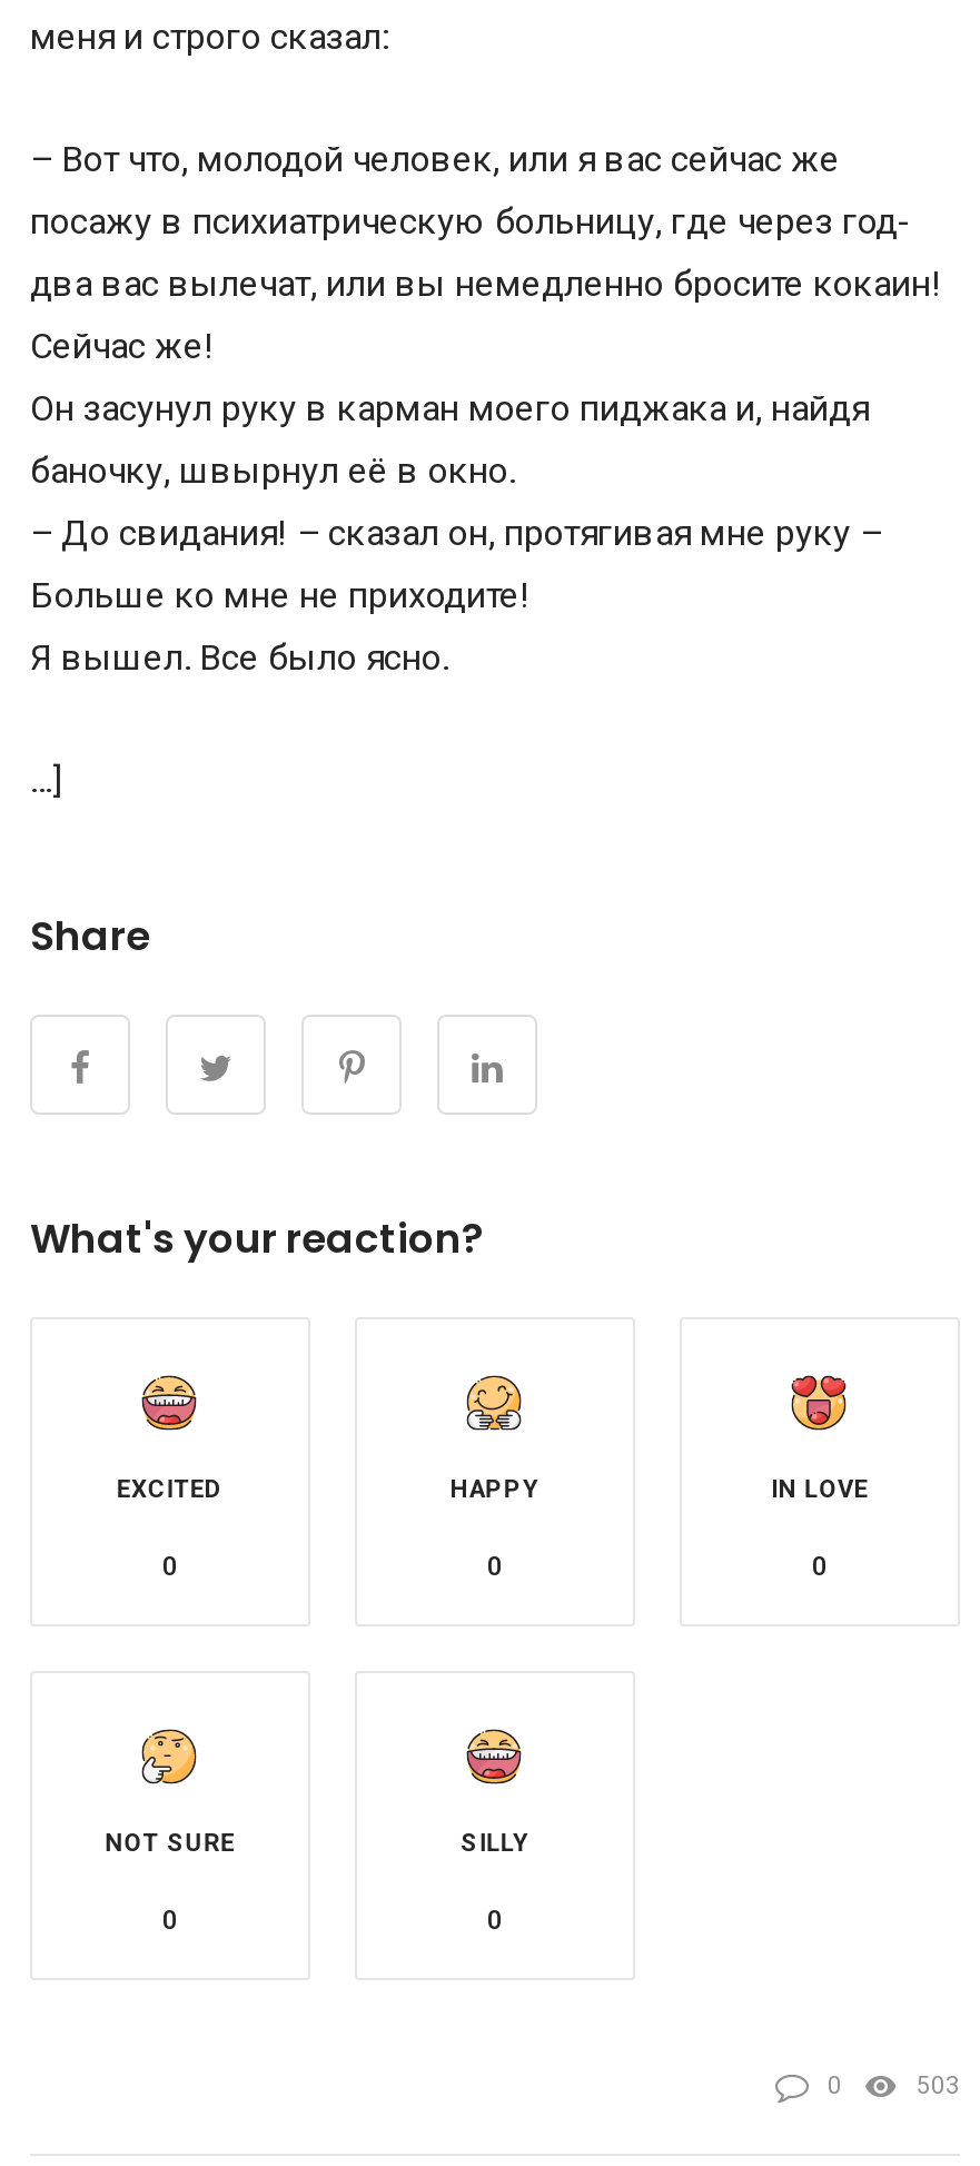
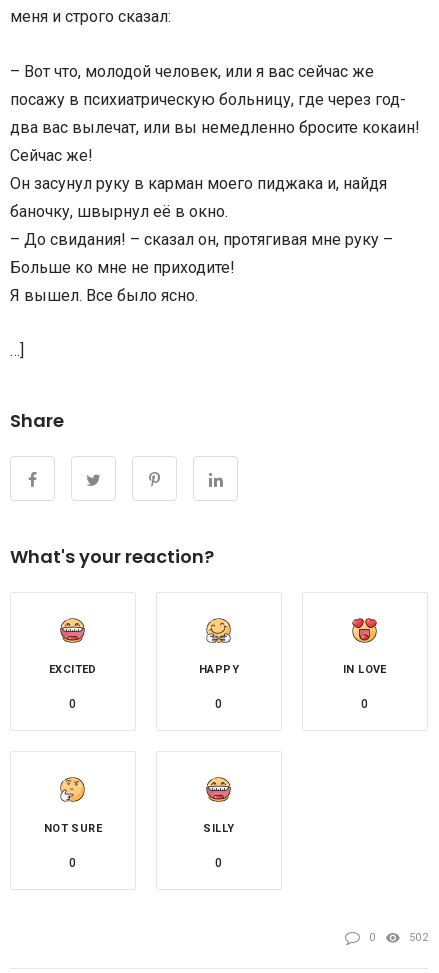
- 503
+ 502
